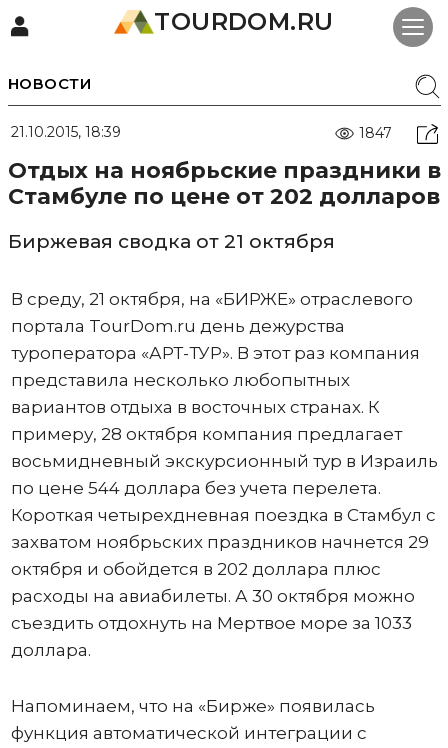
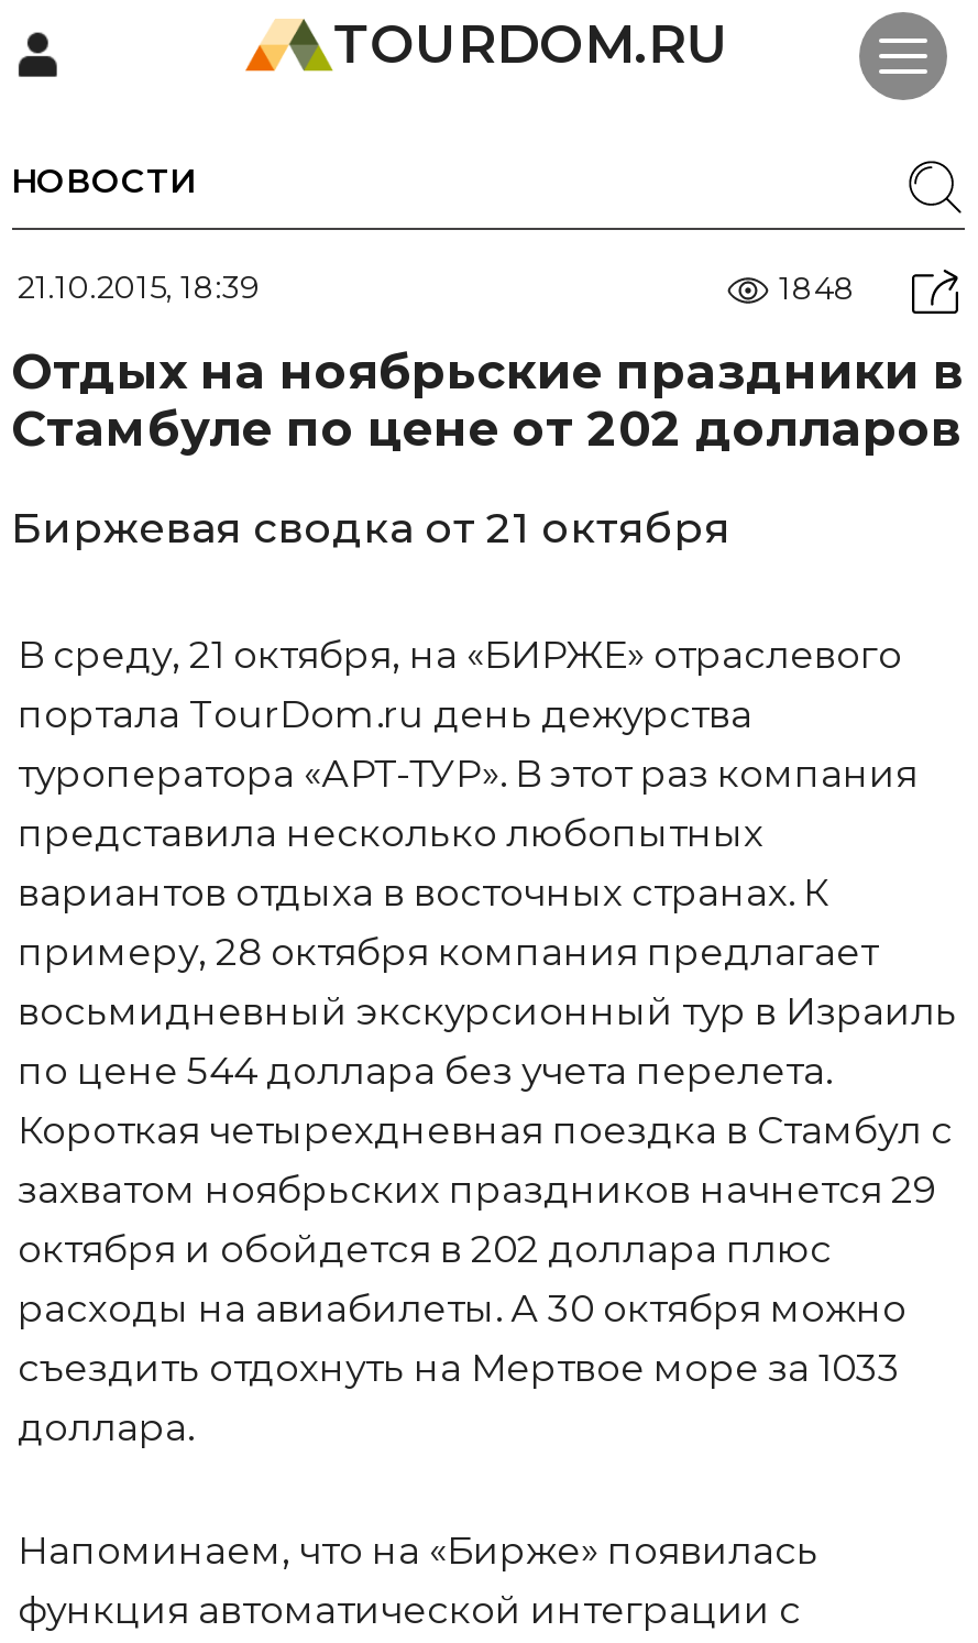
- 1847
+ 1848
